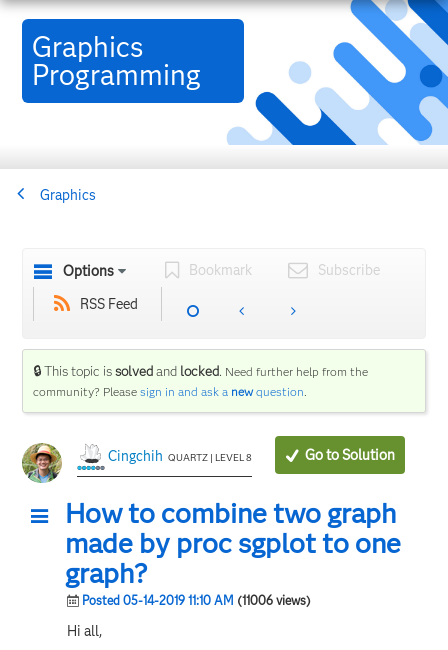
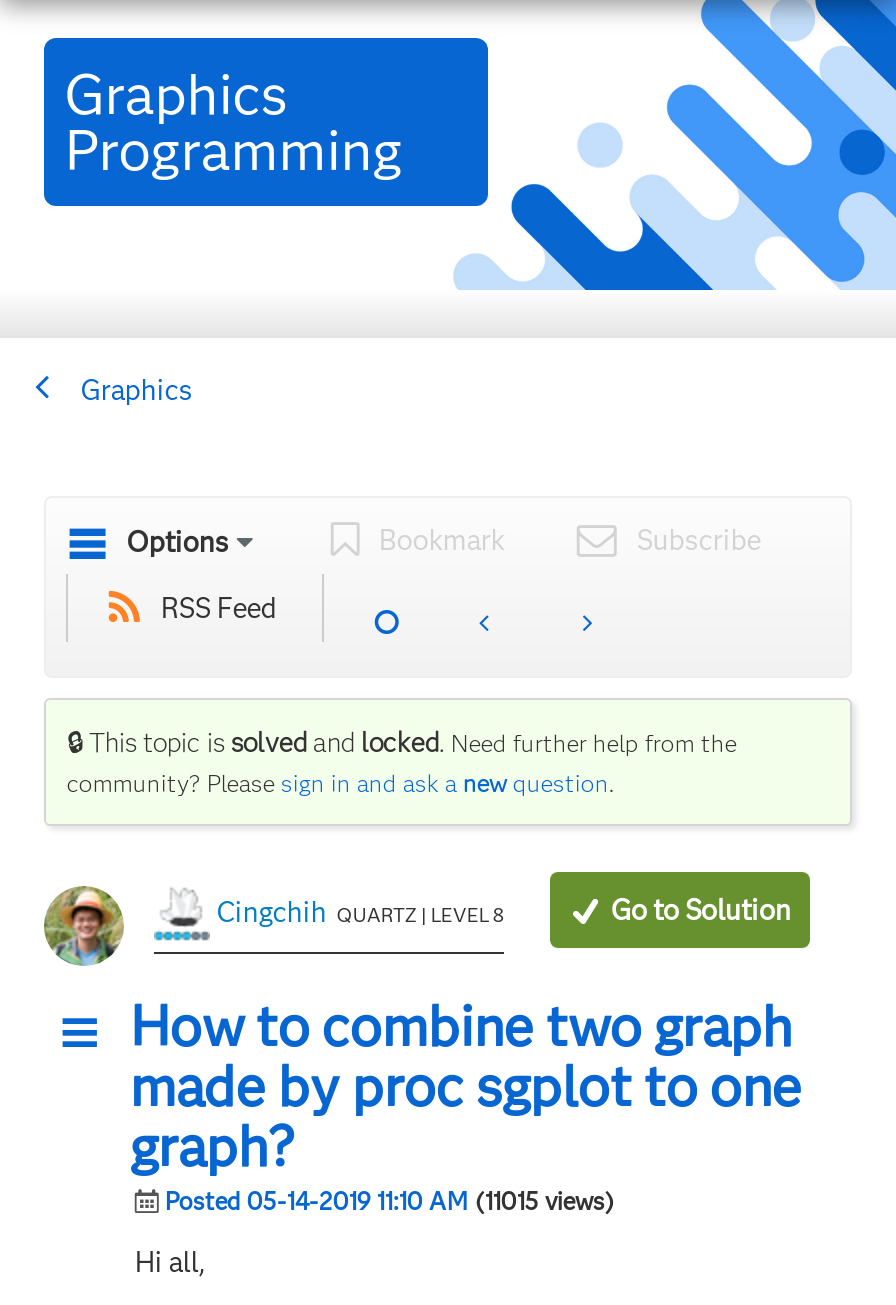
- Posted 05-14-2019 11:10 AM (11006 views)
+ Posted 05-14-2019 11:10 AM (11015 views)
